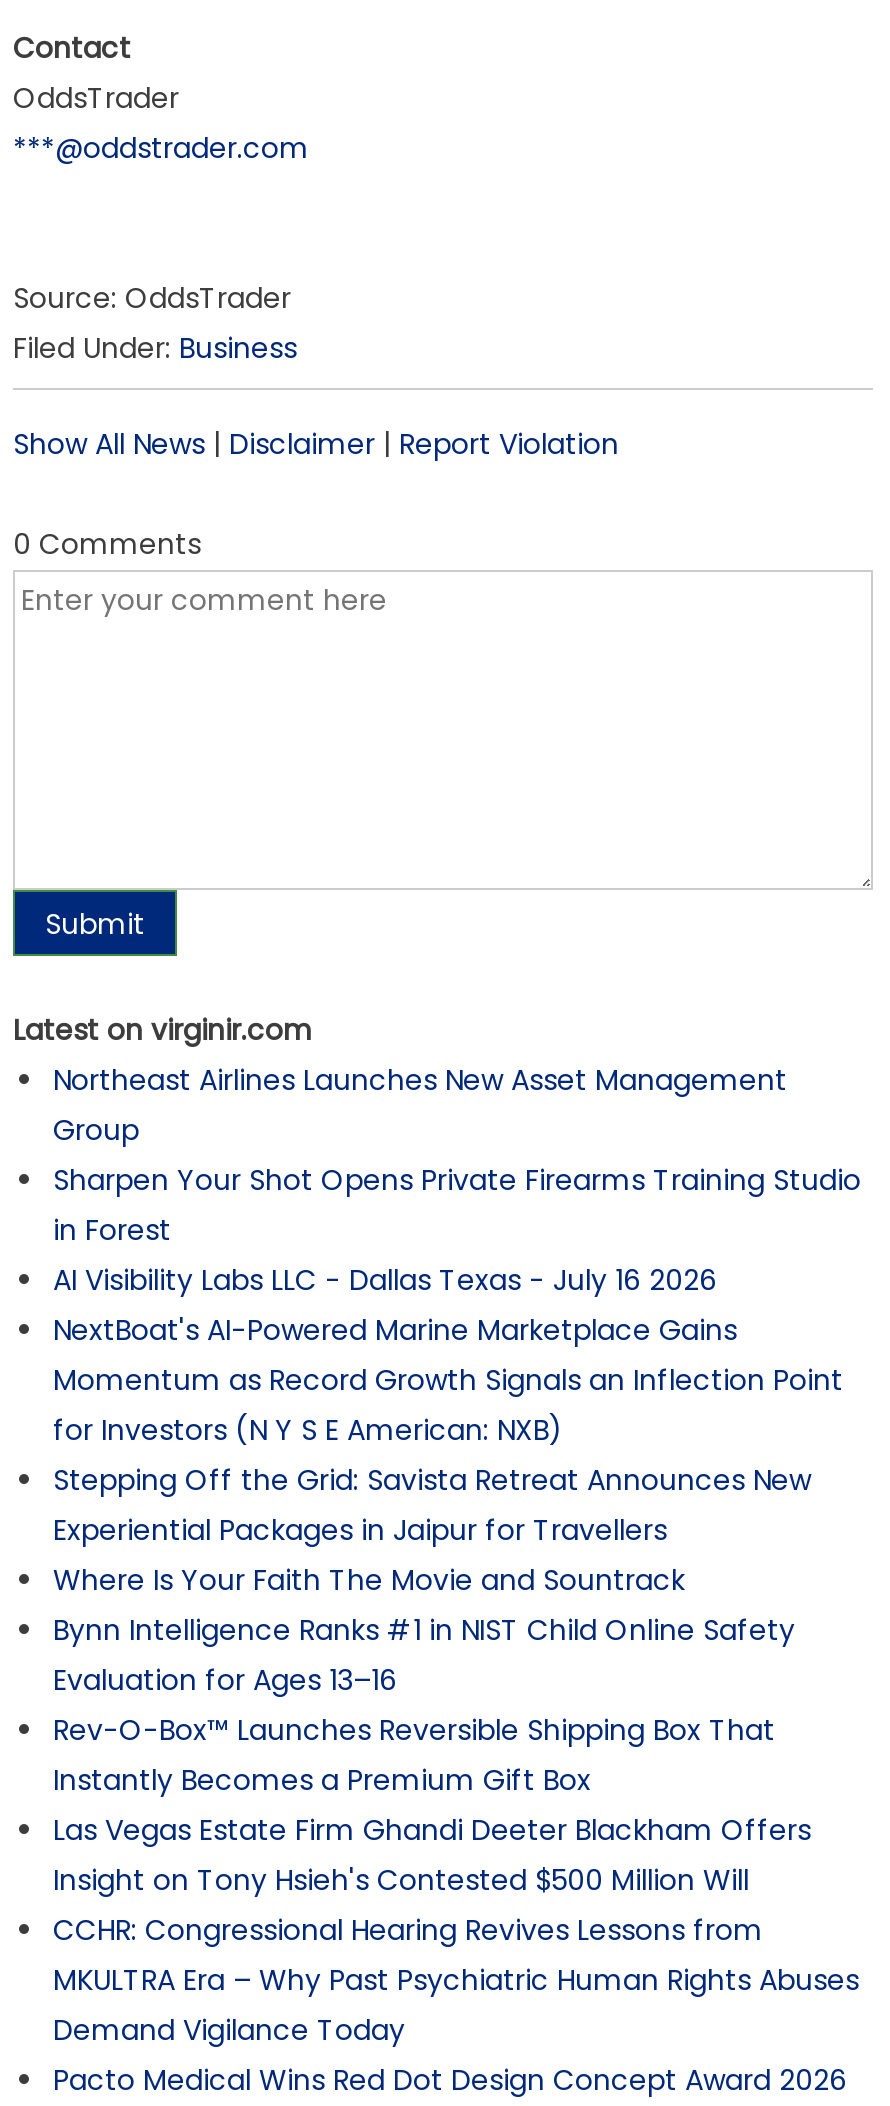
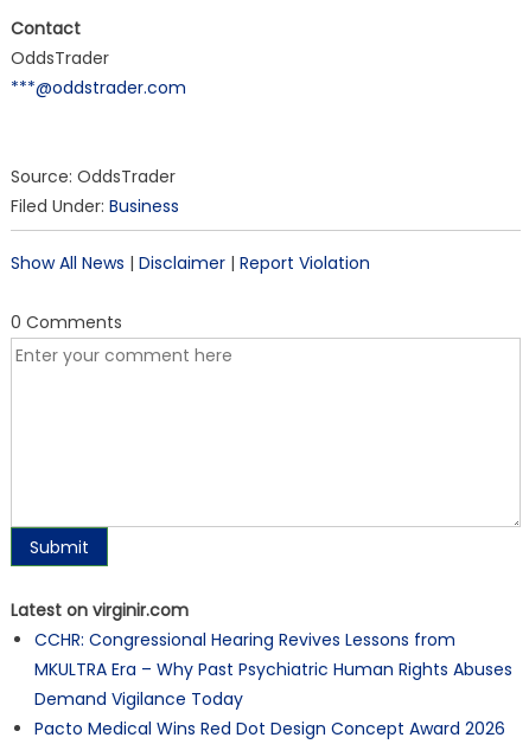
- Northeast Airlines Launches New Asset Management
- Group
- Sharpen Your Shot Opens Private Firearms Training Studio
- in Forest
- AI Visibility Labs LLC - Dallas Texas - July 16 2026
- NextBoat's AI-Powered Marine Marketplace Gains
- Momentum as Record Growth Signals an Inflection Point
- for Investors (N Y S E American: NXB)
- Stepping Off the Grid: Savista Retreat Announces New
- Experiential Packages in Jaipur for Travellers
- Where Is Your Faith The Movie and Sountrack
- Bynn Intelligence Ranks #1 in NIST Child Online Safety
- Evaluation for Ages 13–16
- Rev-O-Box™ Launches Reversible Shipping Box That
- Instantly Becomes a Premium Gift Box
- Las Vegas Estate Firm Ghandi Deeter Blackham Offers
- Insight on Tony Hsieh's Contested $500 Million Will
